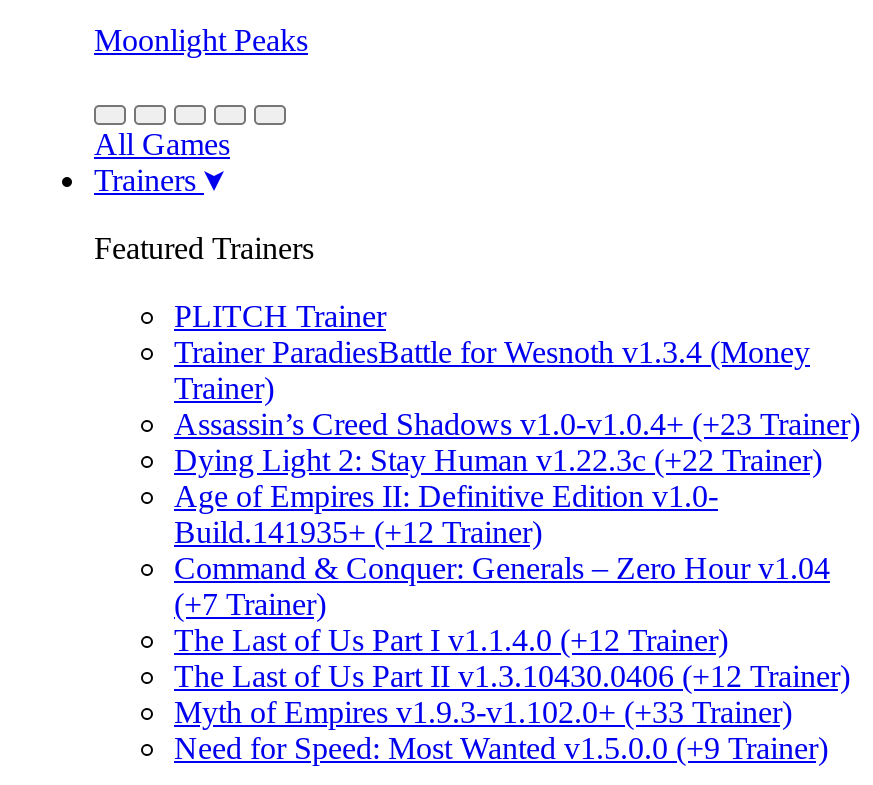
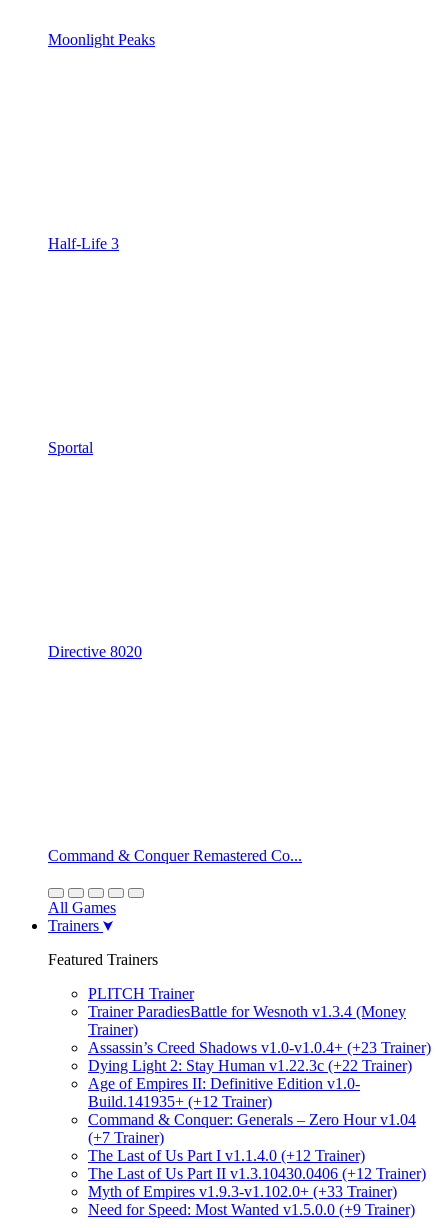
+ Half-Life 3

+ Sportal

+ Directive 8020

+ Command & Conquer Remastered Co...
